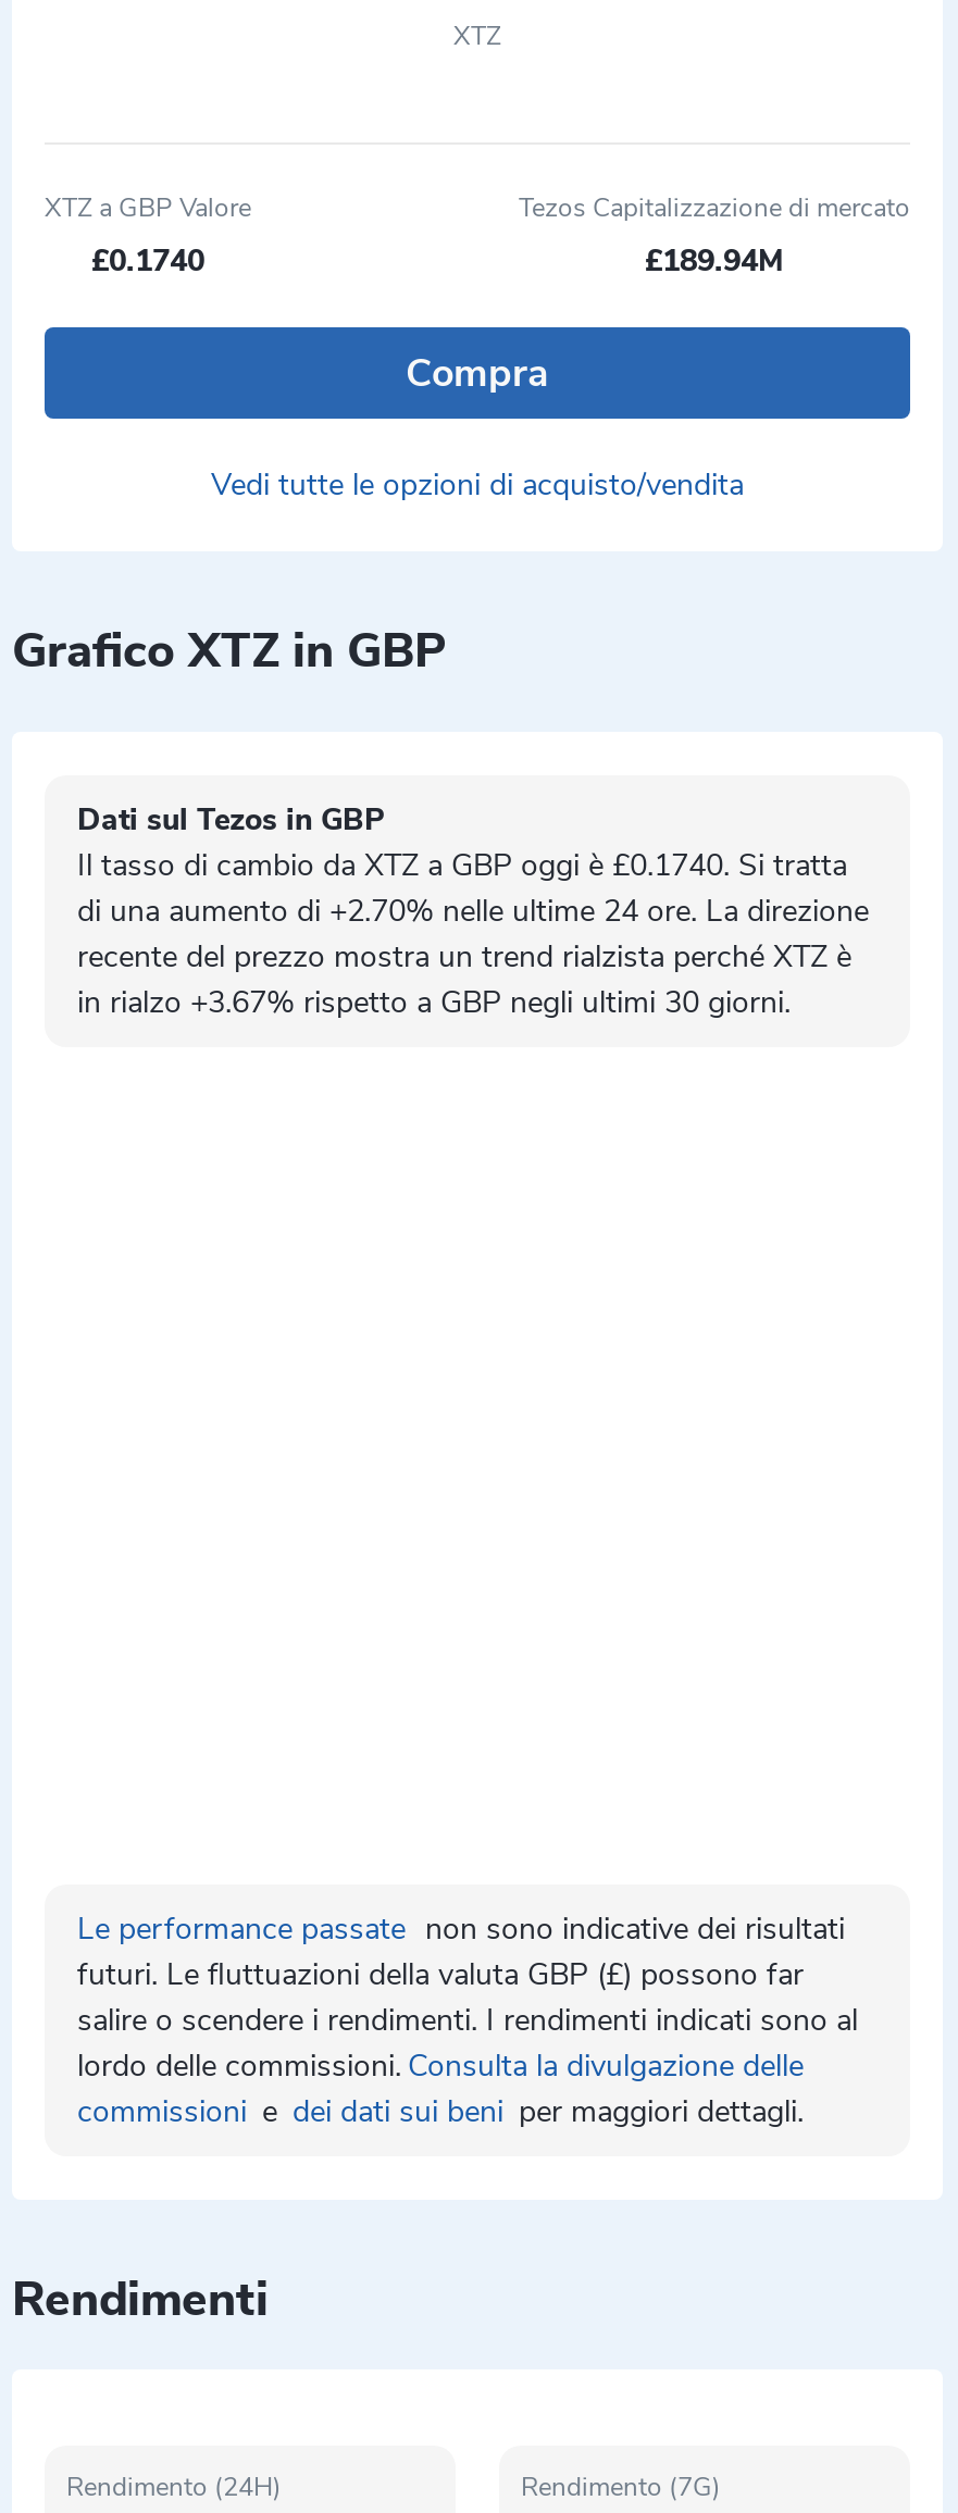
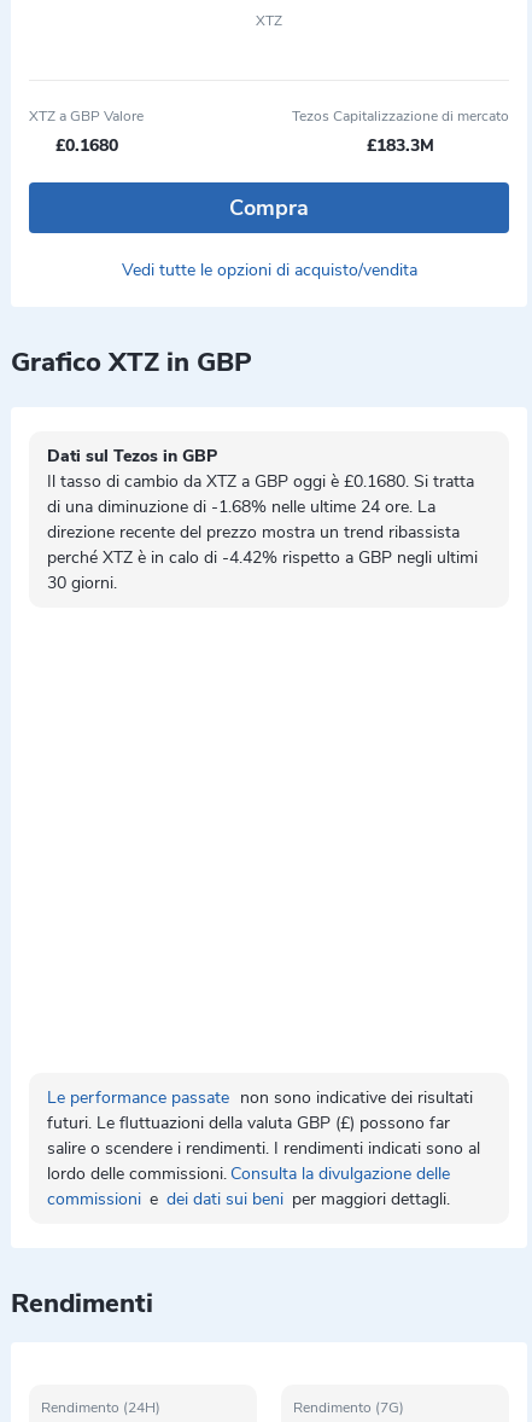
- £0.1740
+ £0.1680

- £189.94M
+ £183.3M

- Il tasso di cambio da XTZ a GBP oggi è £0.1740. Si tratta
- di una aumento di +2.70% nelle ultime 24 ore. La direzione
- recente del prezzo mostra un trend rialzista perché XTZ è
- in rialzo +3.67% rispetto a GBP negli ultimi 30 giorni.
+ Il tasso di cambio da XTZ a GBP oggi è £0.1680. Si tratta
+ di una diminuzione di -1.68% nelle ultime 24 ore. La
+ direzione recente del prezzo mostra un trend ribassista
+ perché XTZ è in calo di -4.42% rispetto a GBP negli ultimi
+ 30 giorni.
